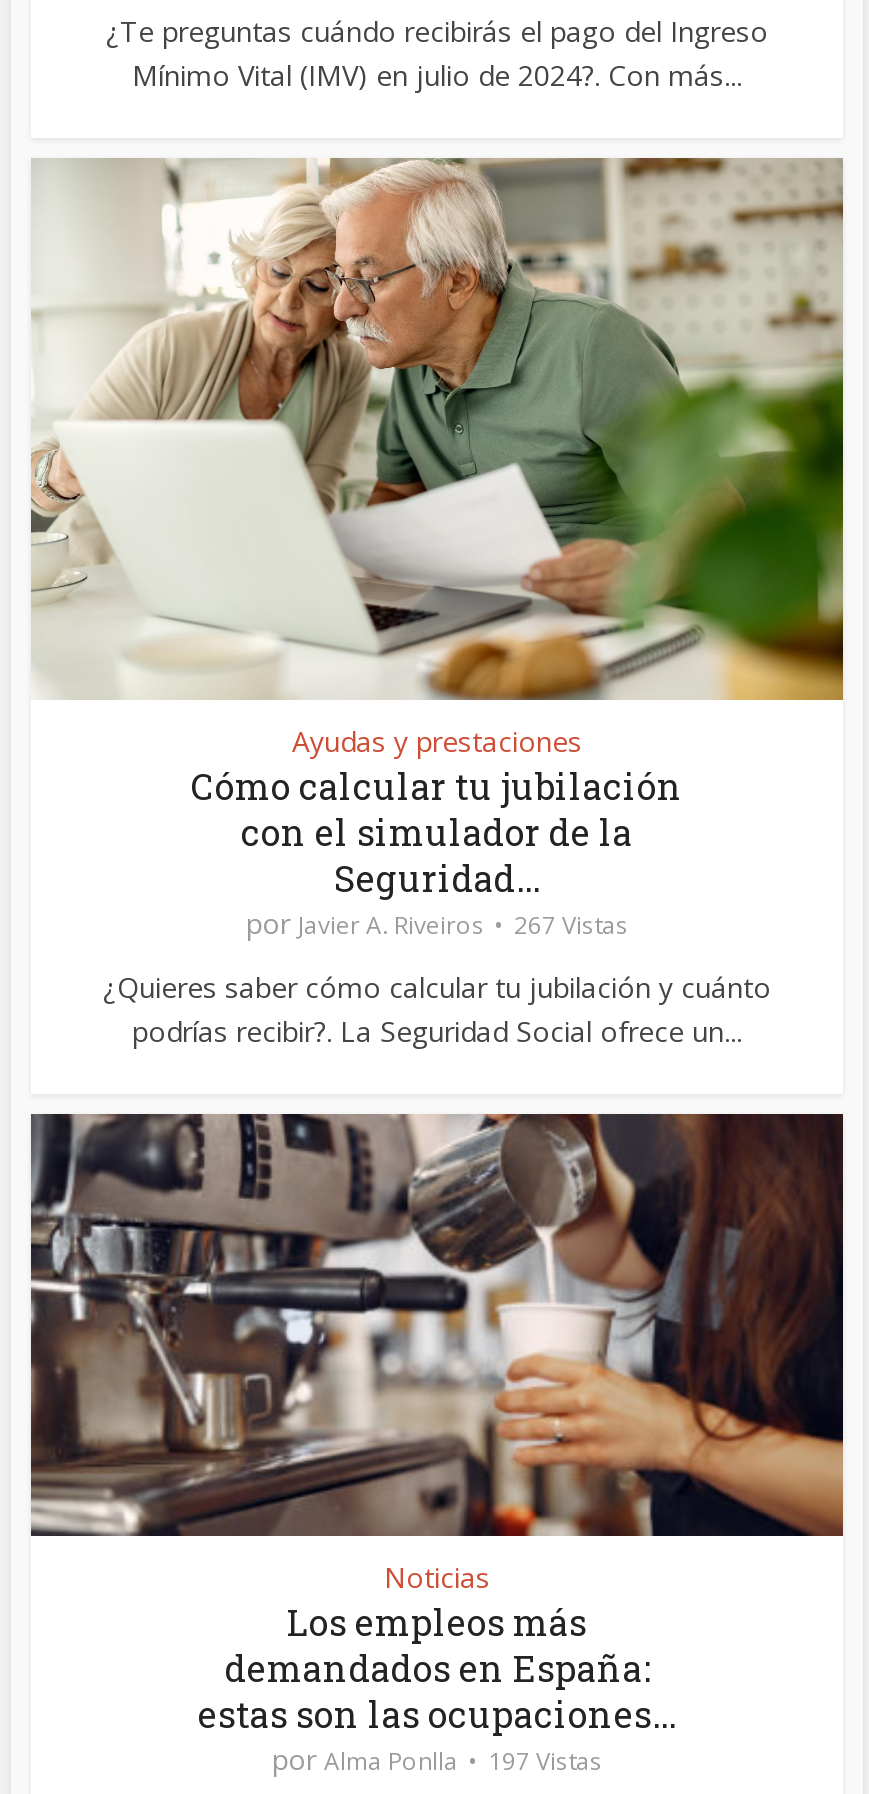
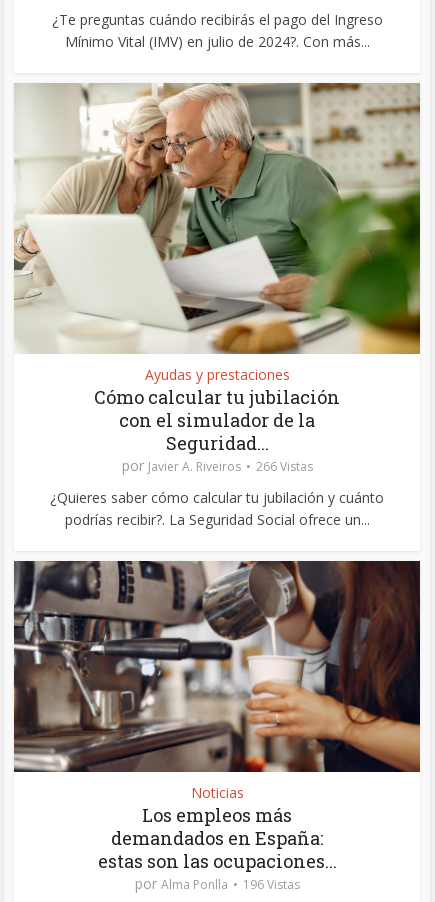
- por Javier A. Riveiros 267 Vistas
+ por Javier A. Riveiros 266 Vistas

- por Alma Ponlla 197 Vistas
+ por Alma Ponlla 196 Vistas
